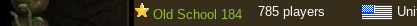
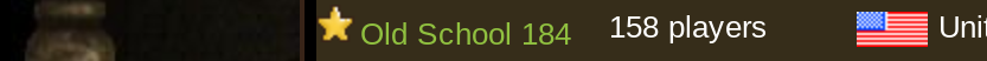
- Old School 184 785 players
+ Old School 184 158 players
